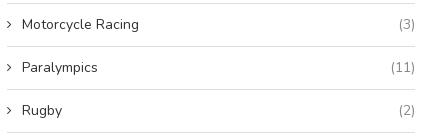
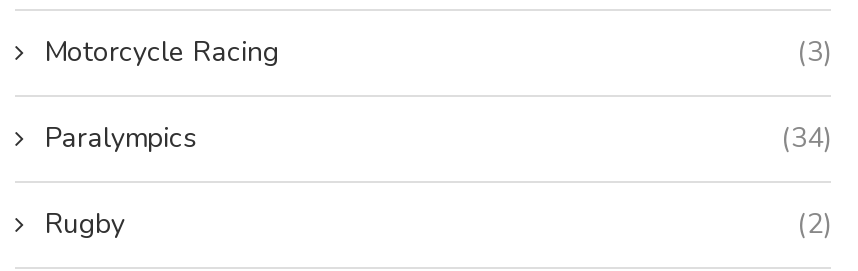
- (11)
+ (34)
